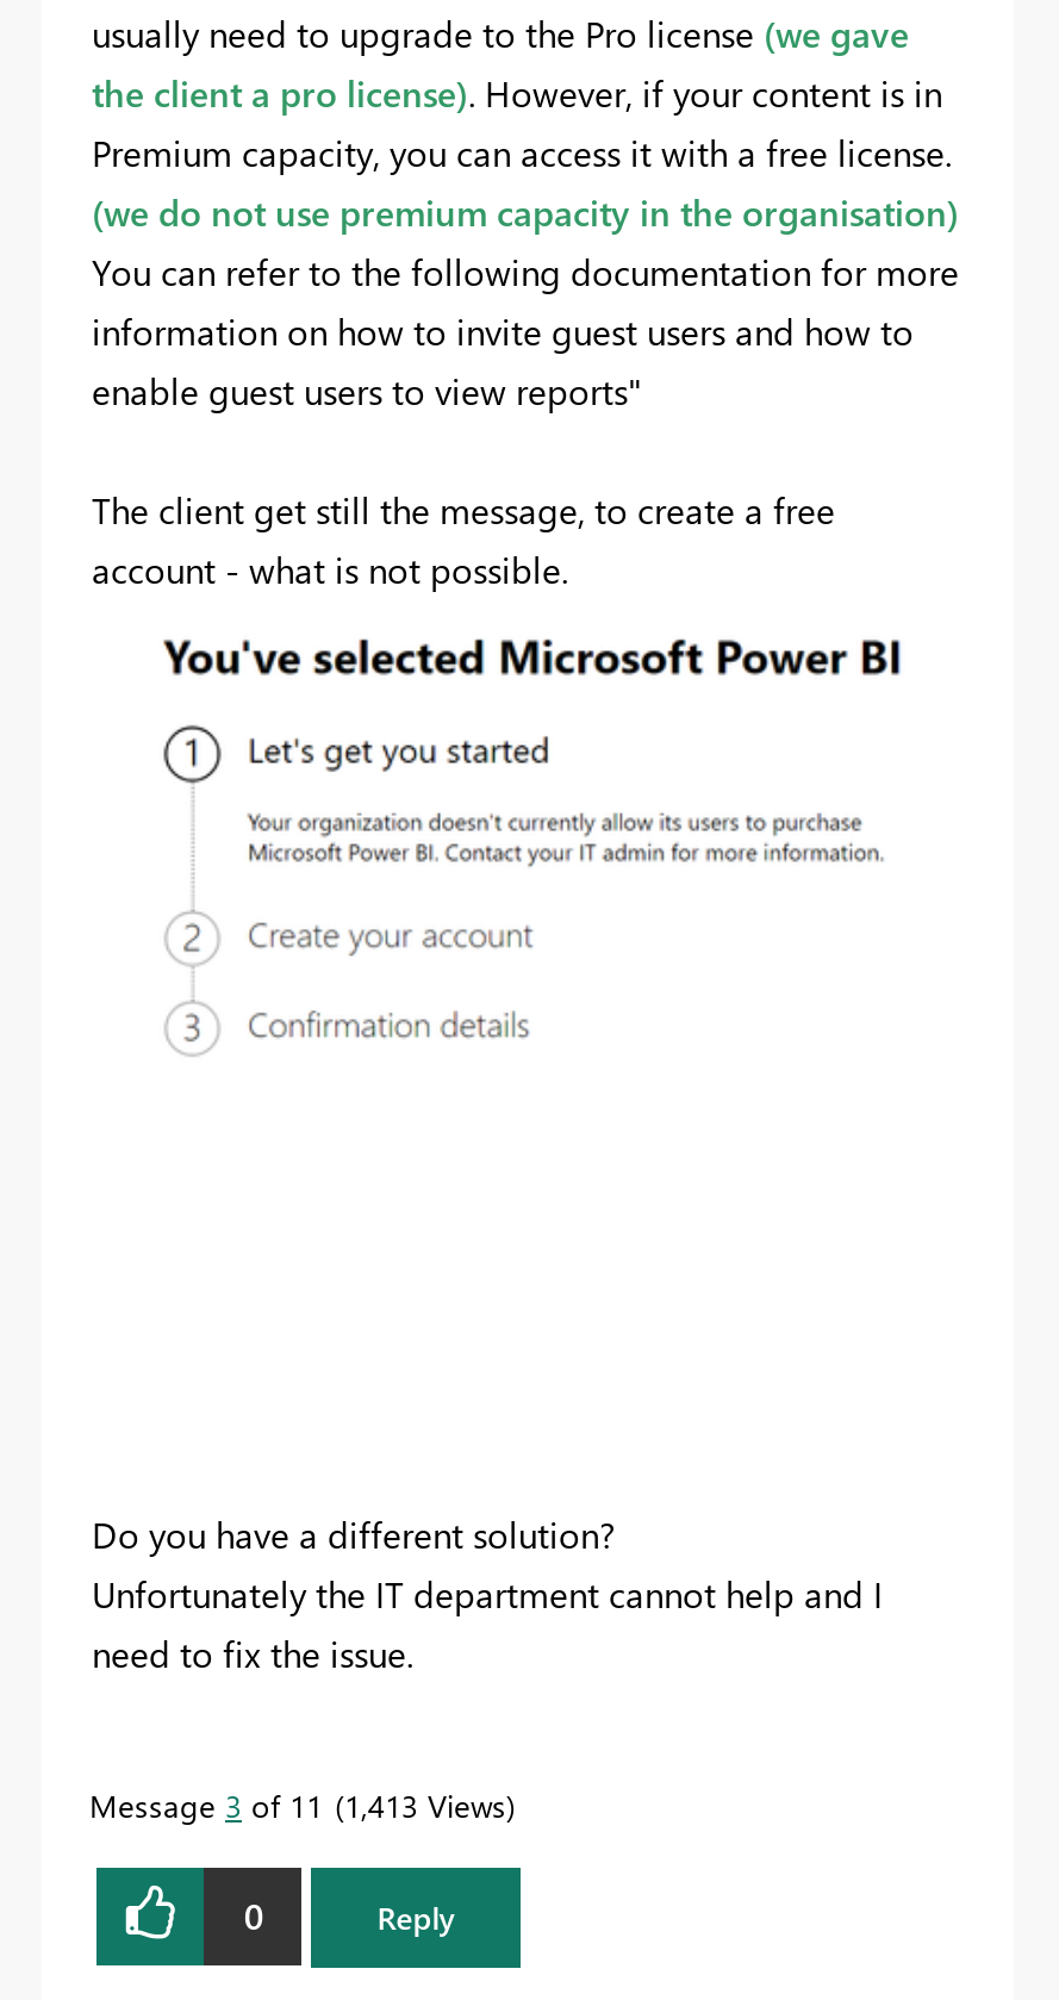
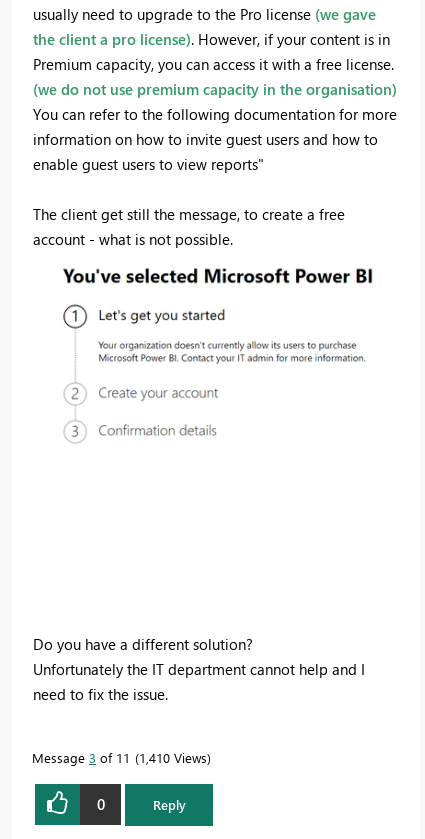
- Message 3 of 11 1,413 Views
+ Message 3 of 11 1,410 Views
